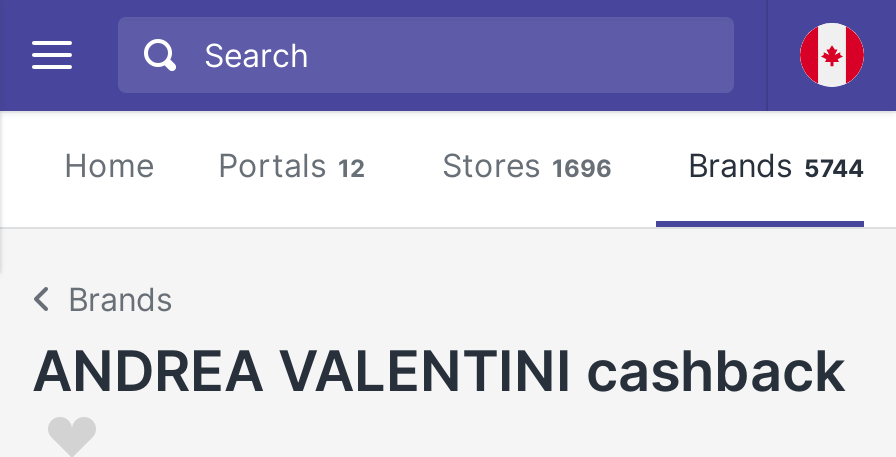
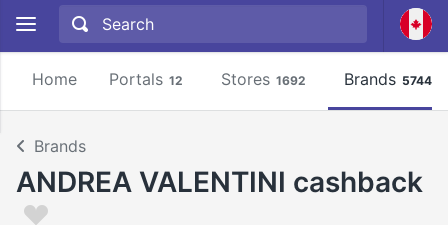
- Home Portals 12 Stores 1696 Brands 5744
+ Home Portals 12 Stores 1692 Brands 5744
